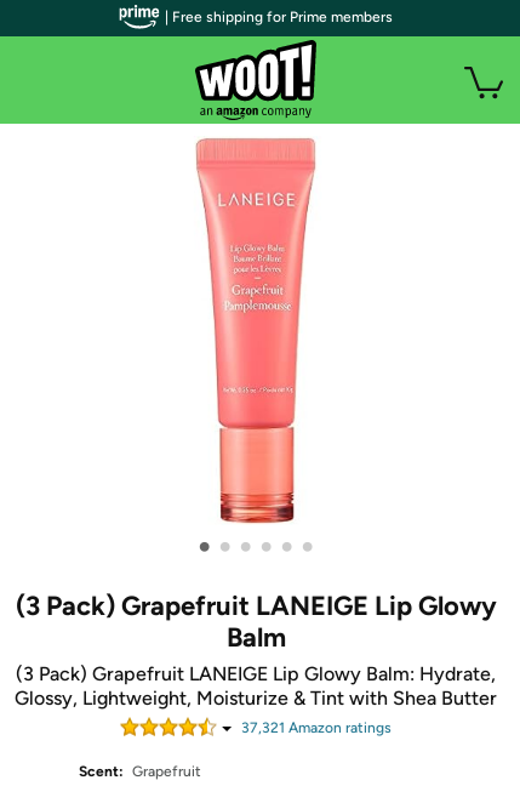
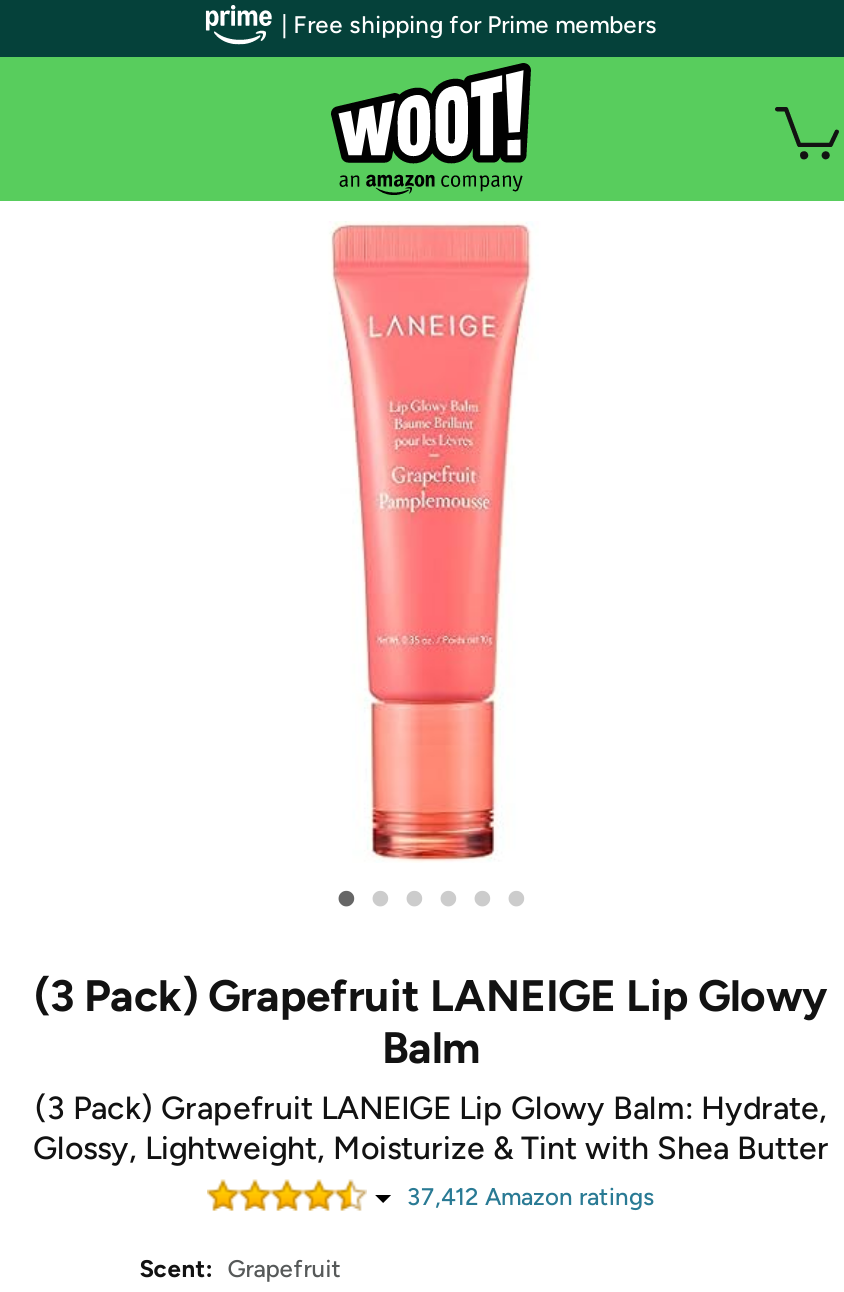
- 37,321 Amazon ratings
+ 37,412 Amazon ratings
